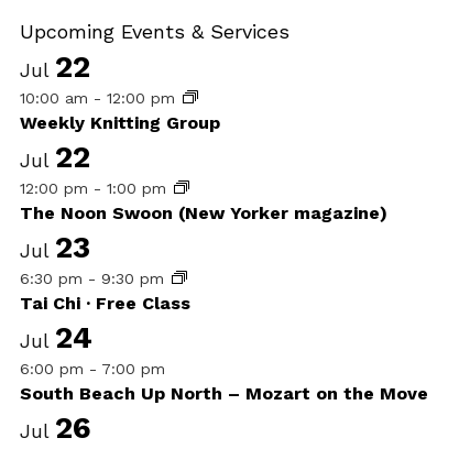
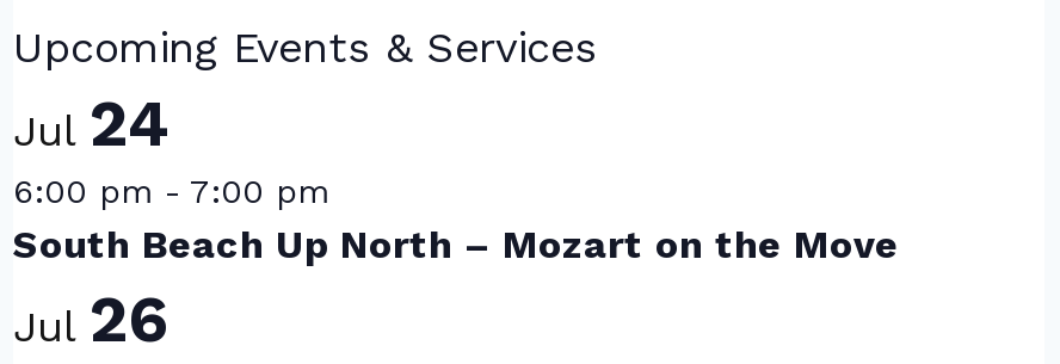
- Jul 22
- 10:00 am - 12:00 pm
- Weekly Knitting Group
- Jul 22
- 12:00 pm - 1:00 pm
- The Noon Swoon (New Yorker magazine)
- Jul 23
- 6:30 pm - 9:30 pm
- Tai Chi · Free Class
